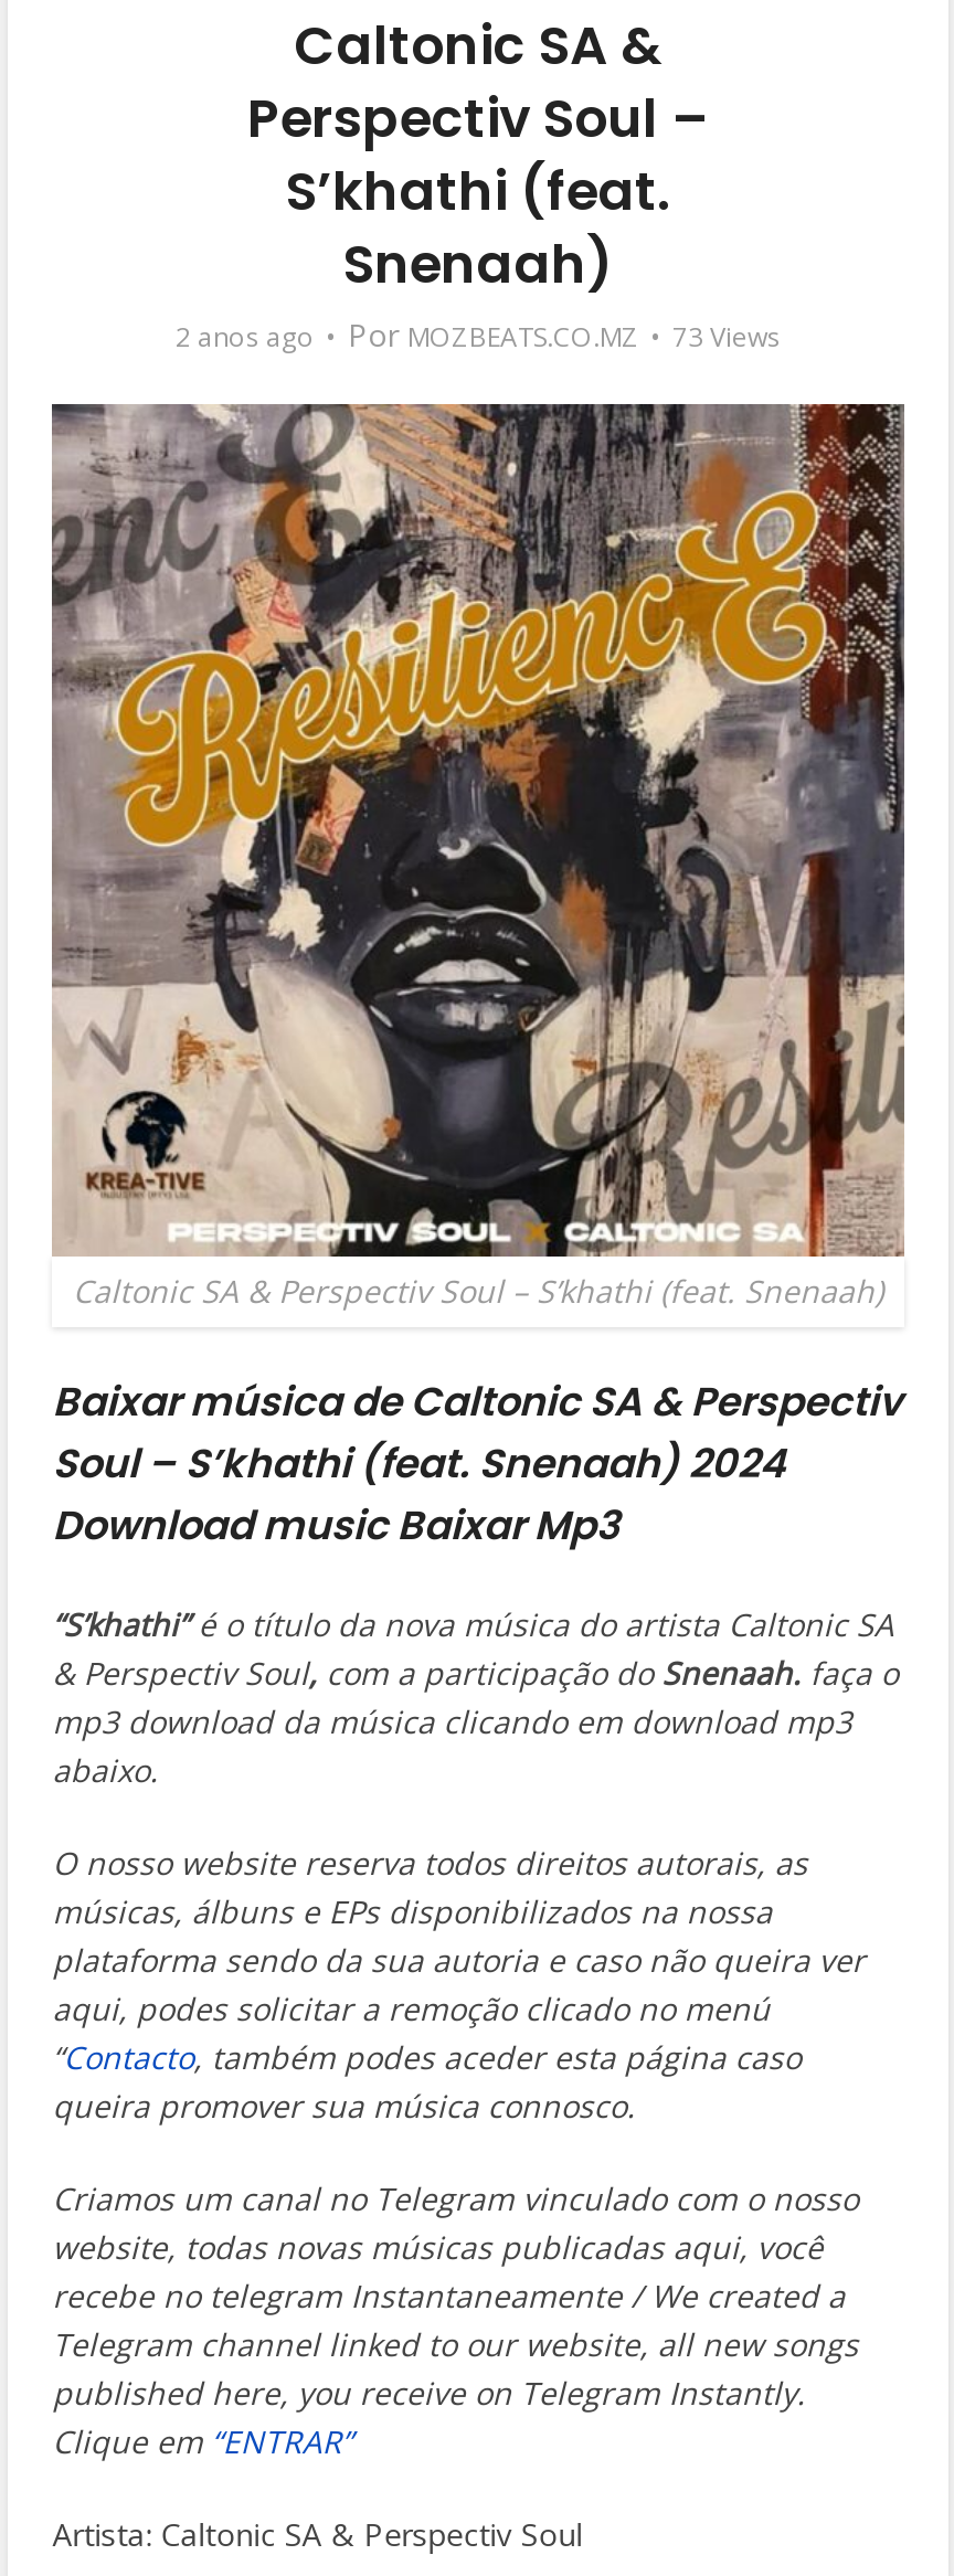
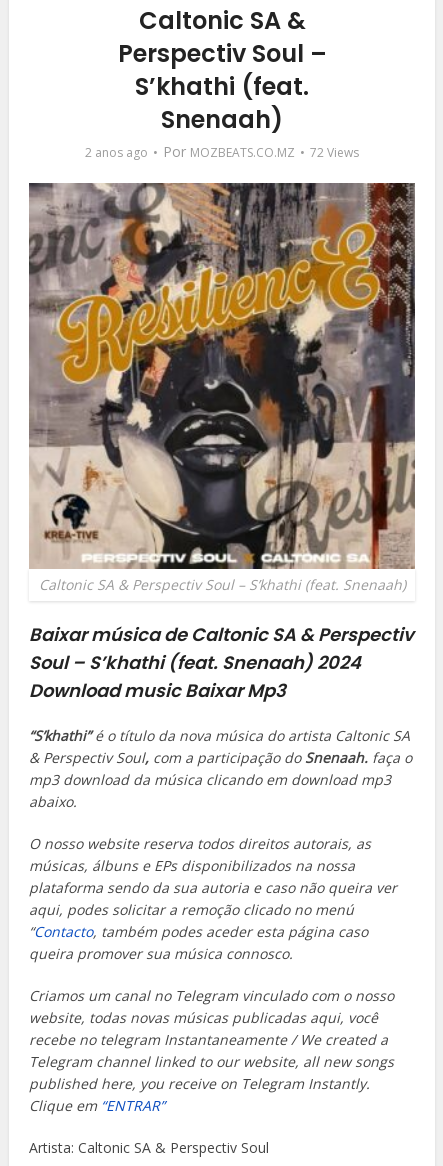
- 2 anos ago Por MOZBEATS.CO.MZ 73 Views
+ 2 anos ago Por MOZBEATS.CO.MZ 72 Views
